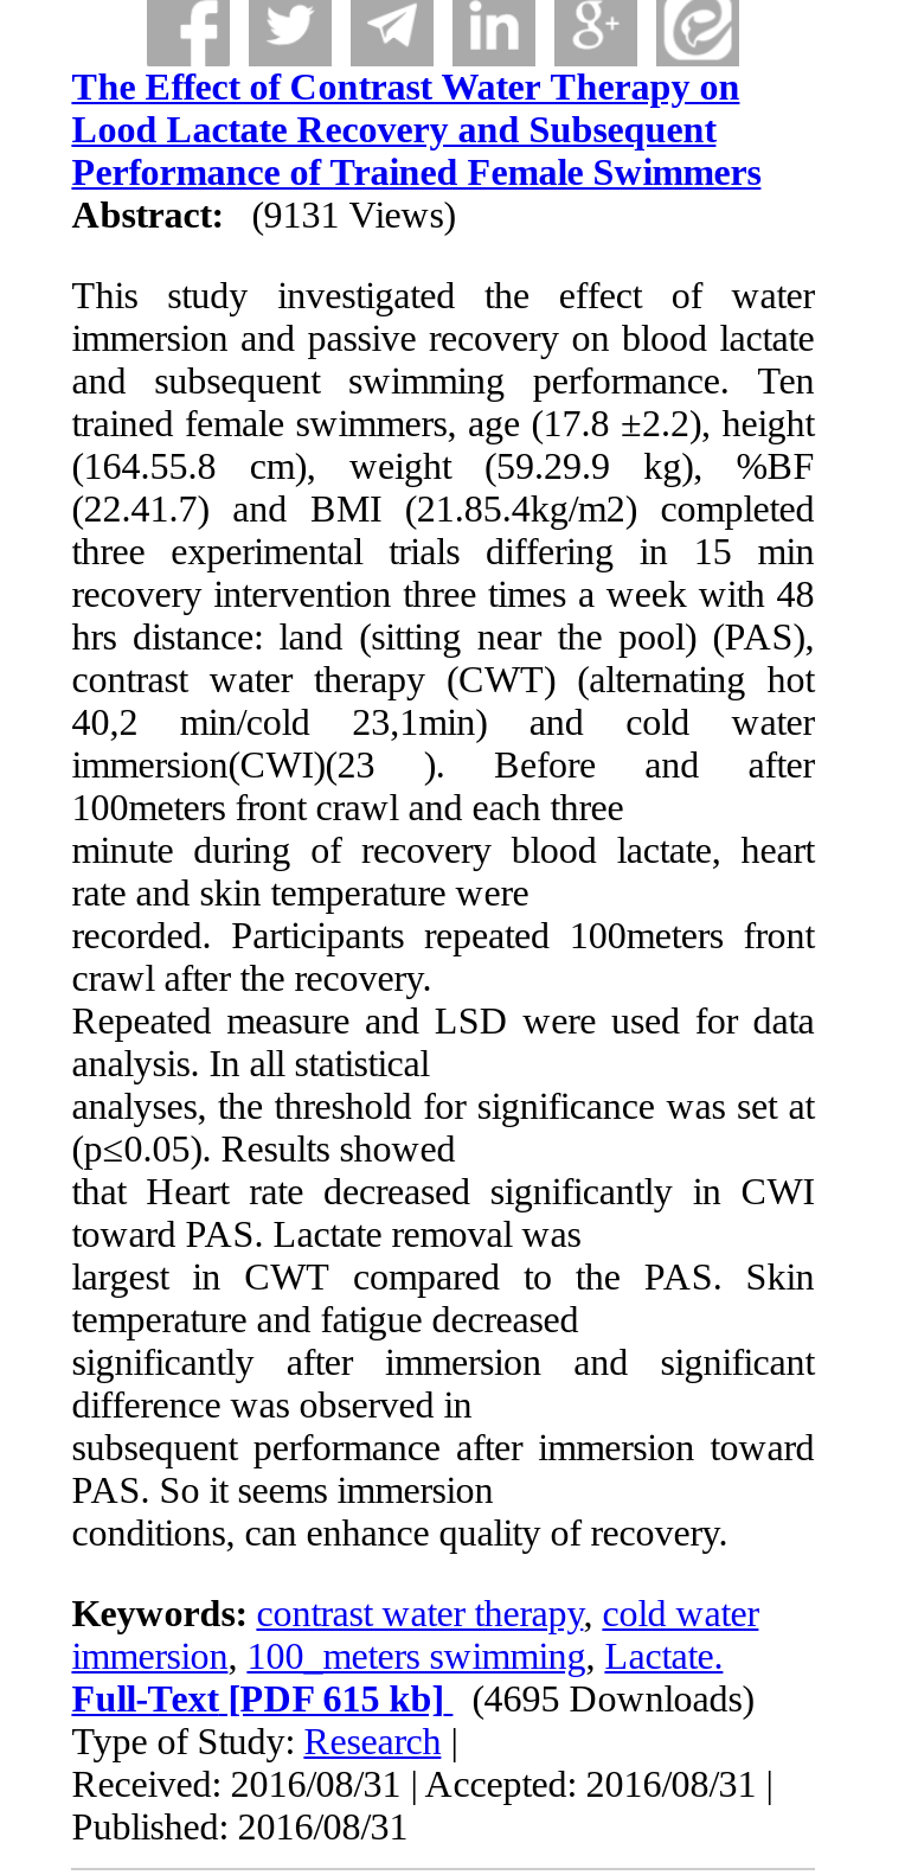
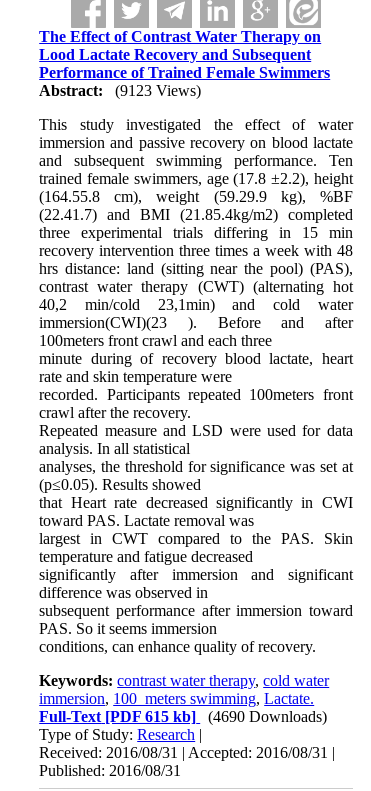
- Abstract: (9131 Views)
+ Abstract: (9123 Views)

- Full-Text [PDF 615 kb] (4695 Downloads)
+ Full-Text [PDF 615 kb] (4690 Downloads)
